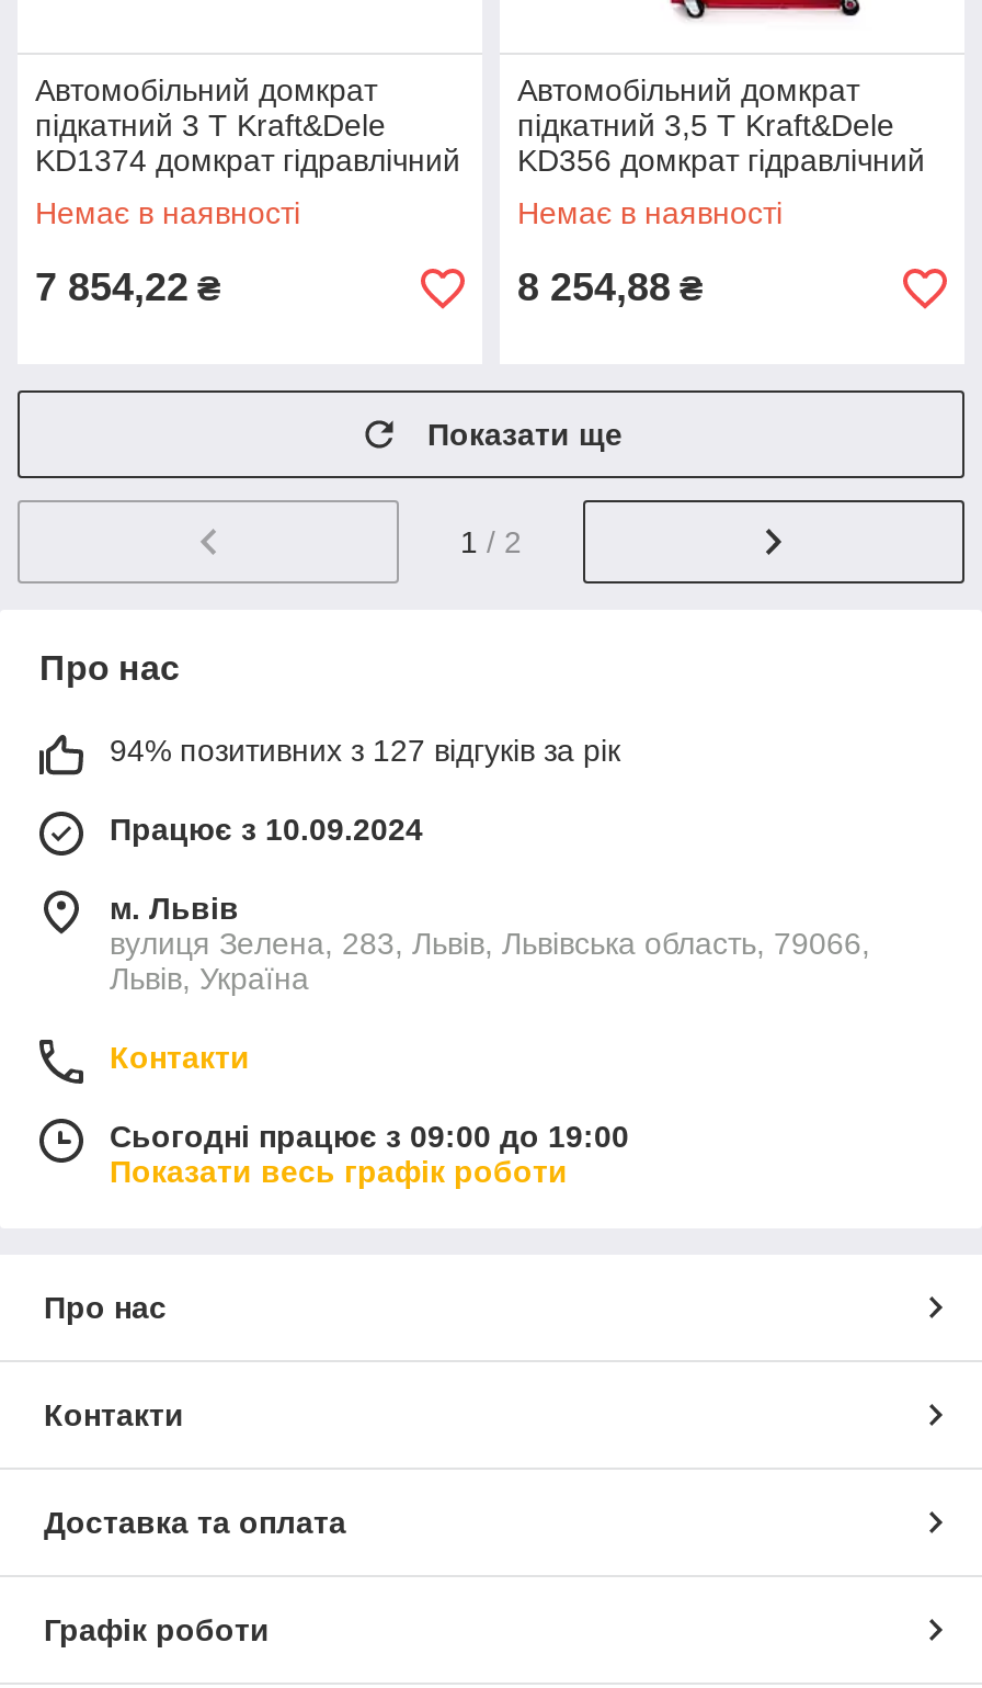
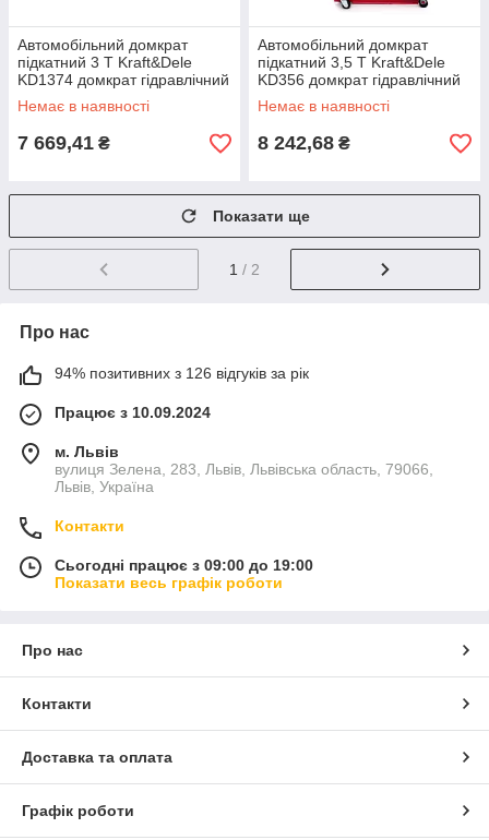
- 7 854,22 ₴
+ 7 669,41 ₴

- 8 254,88 ₴
+ 8 242,68 ₴

- 94% позитивних з 127 відгуків за рік
+ 94% позитивних з 126 відгуків за рік
